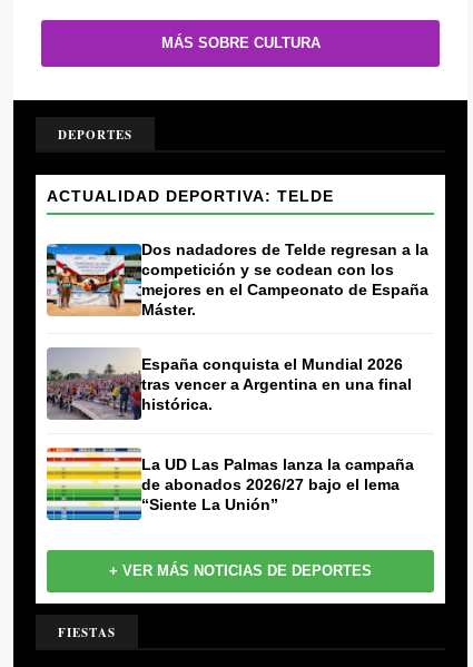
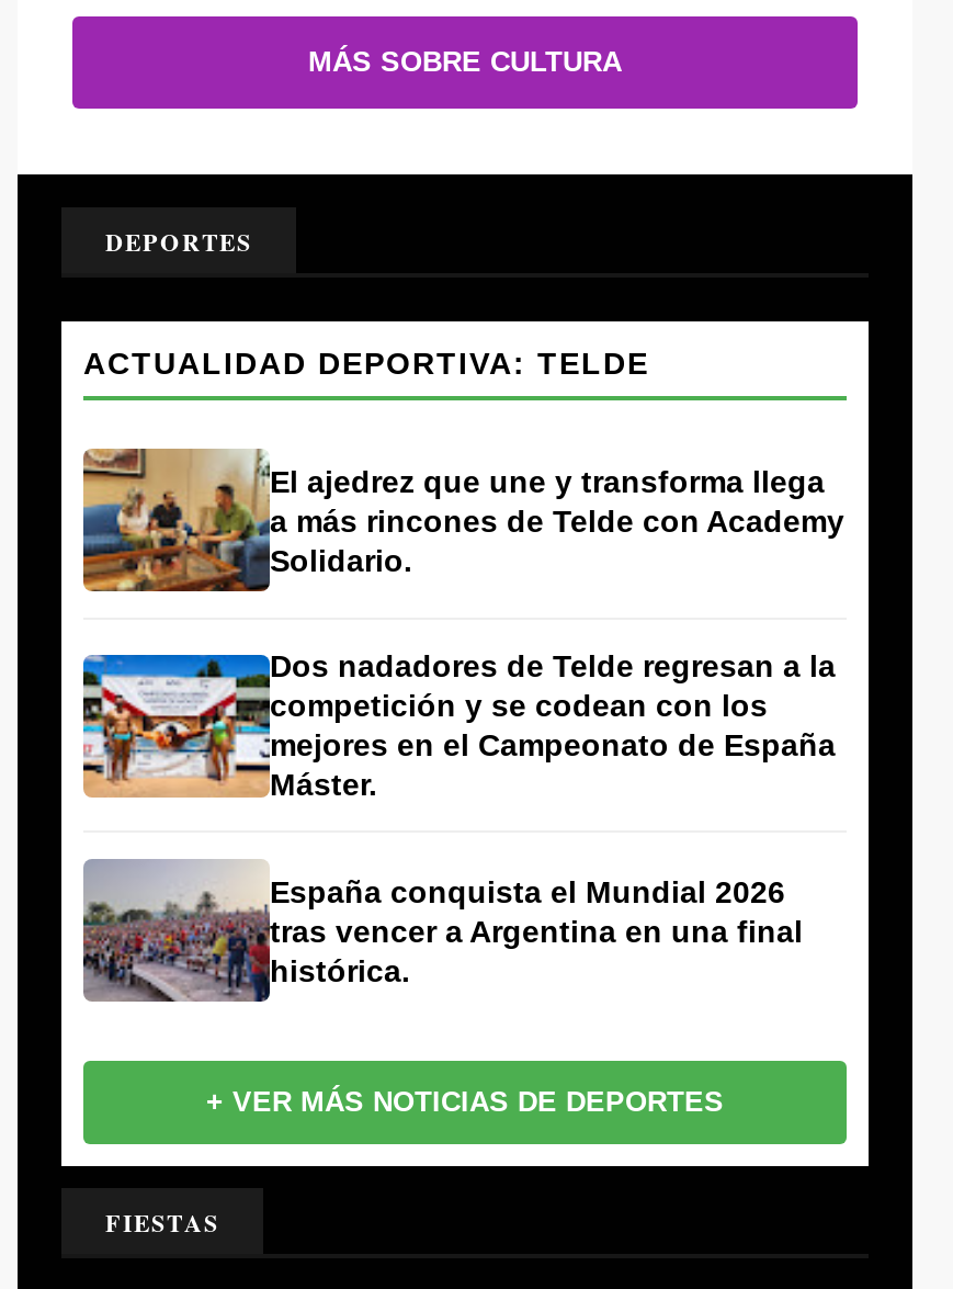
+ [image]
+ El ajedrez que une y transforma llega
+ a más rincones de Telde con Academy
+ Solidario.

moved down: [image] | Dos nadadores de Telde regresan a la | competición y se codean con los | mejores en el Campeonato de España | Máster. | España conquista el Mundial 2026 | tras vencer a Argentina en una final | histórica.

- [image]
- La UD Las Palmas lanza la campaña
- de abonados 2026/27 bajo el lema
- “Siente La Unión”
